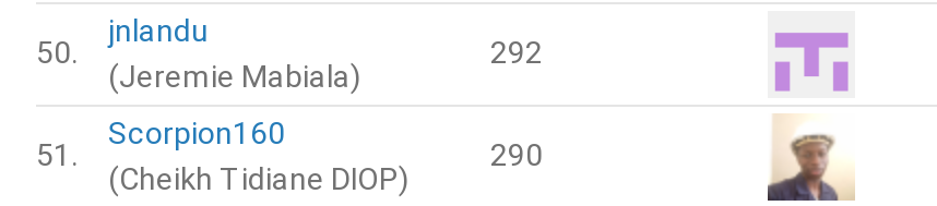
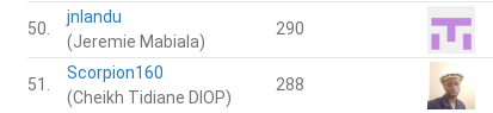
- 292
+ 290

- 290
+ 288
